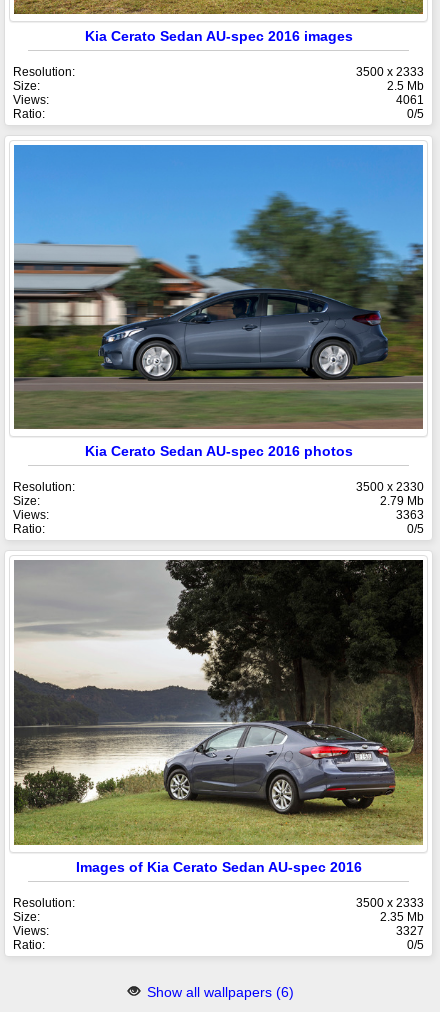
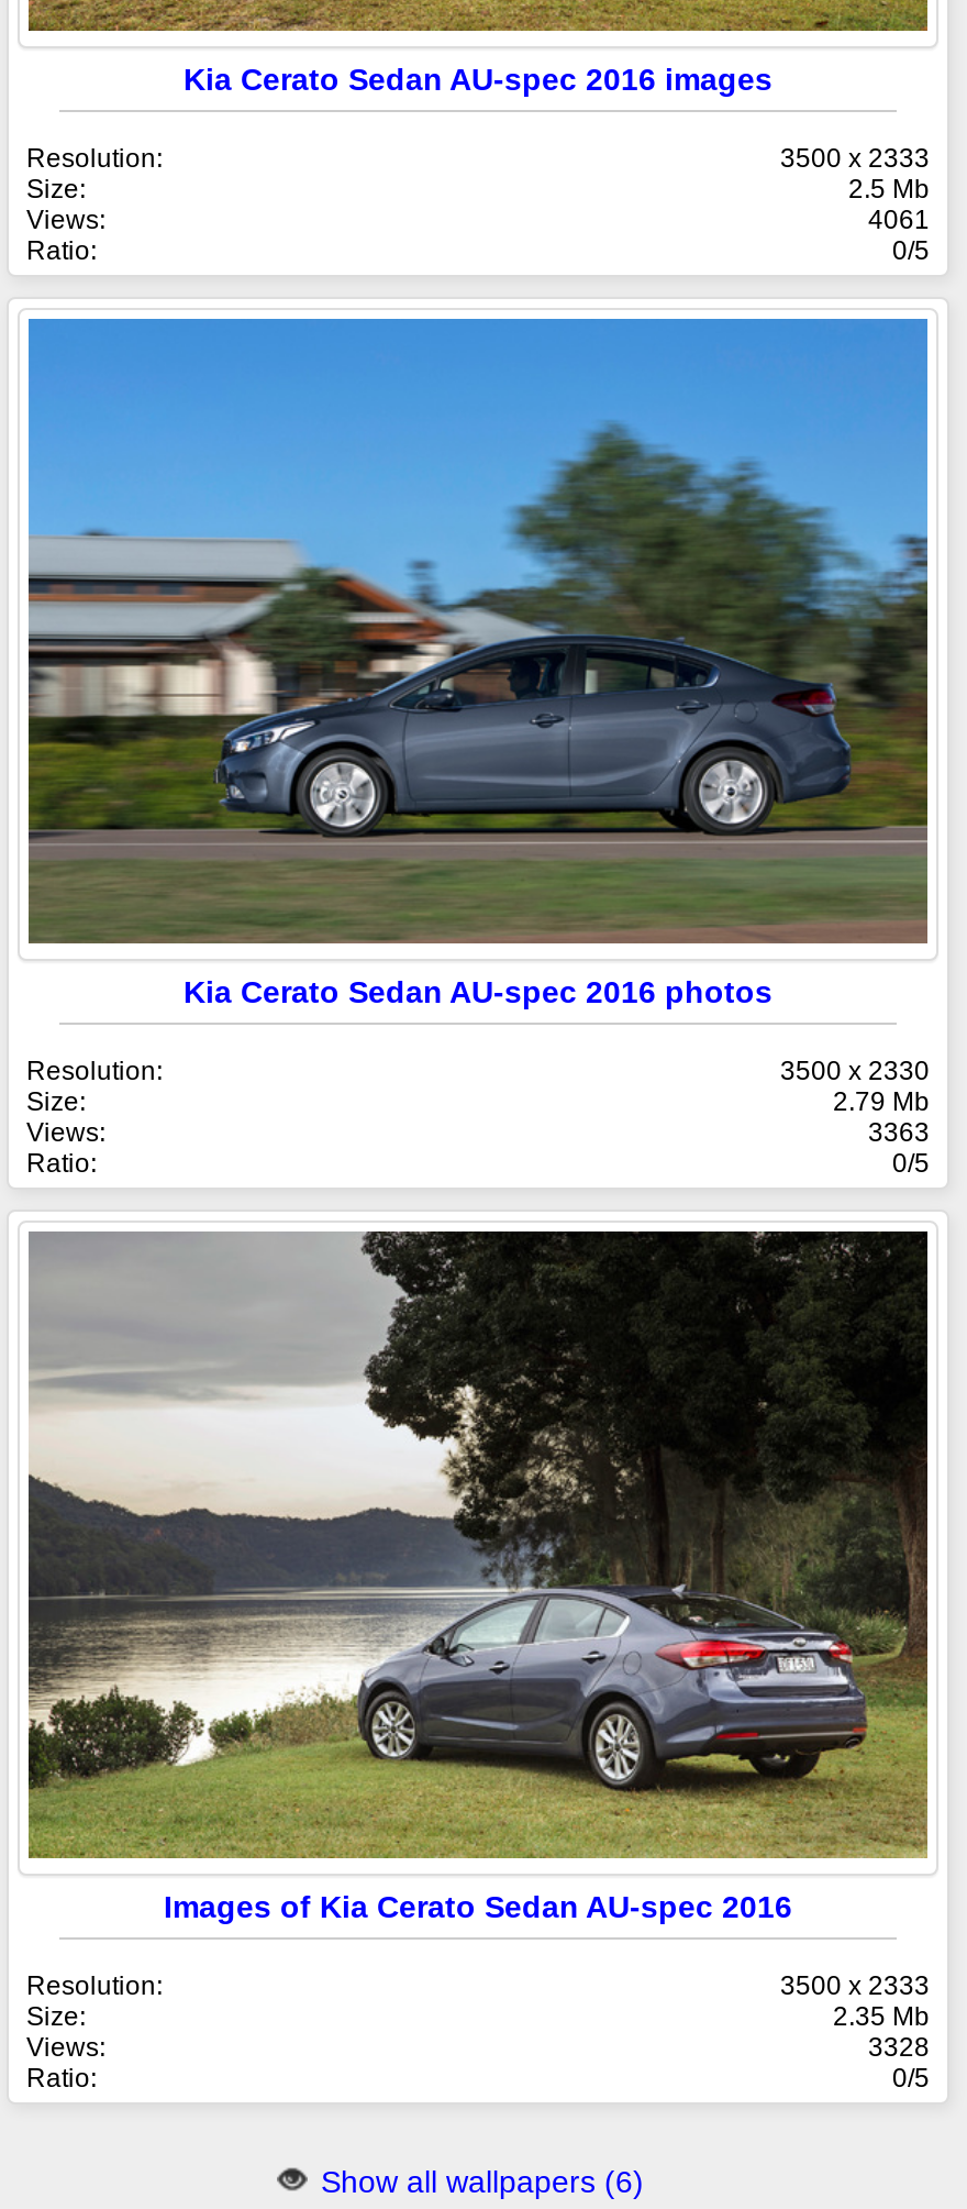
- 3327
+ 3328
